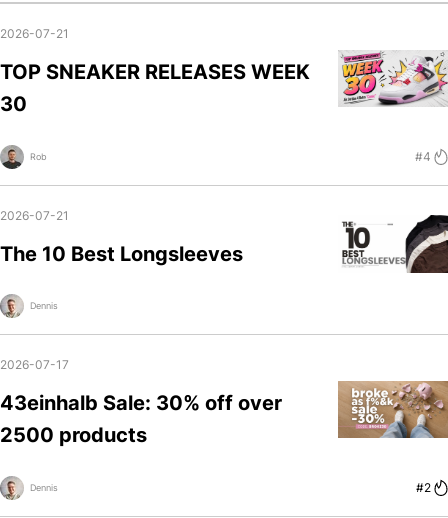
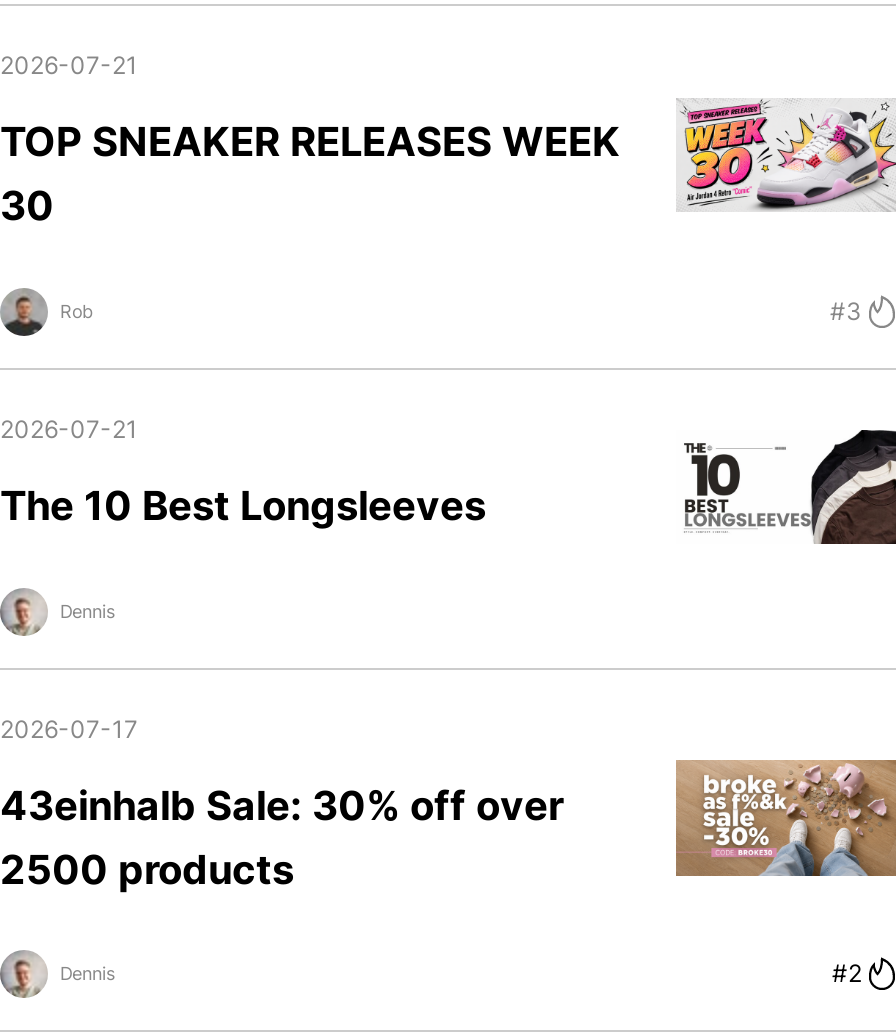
- #4
+ #3
